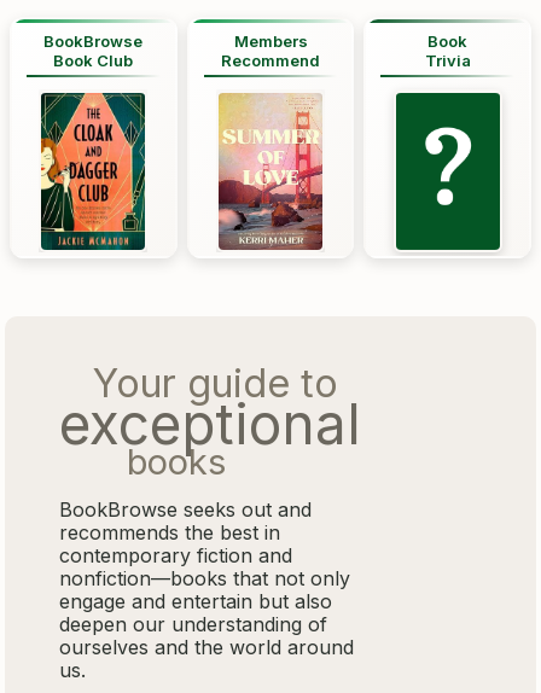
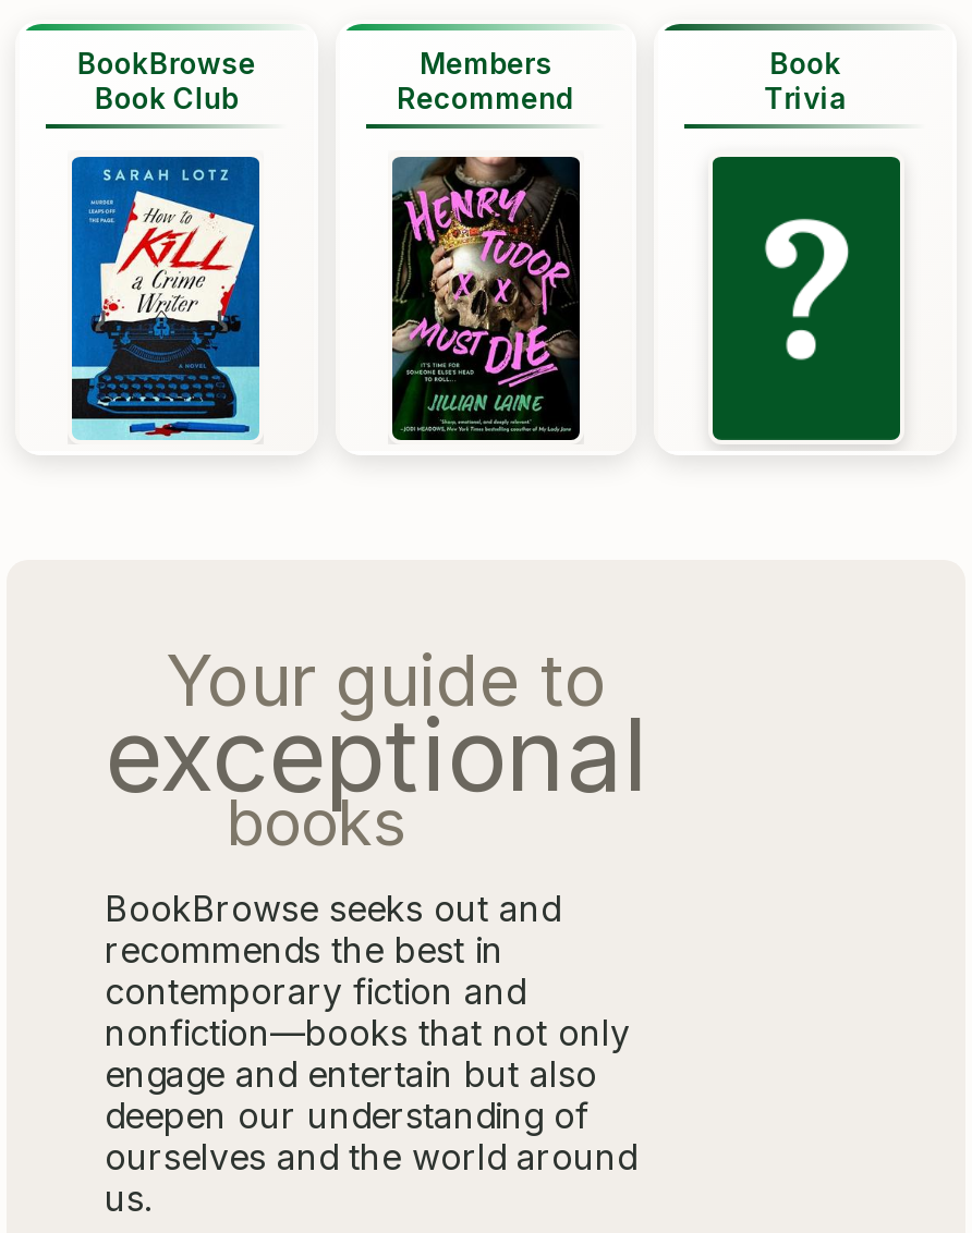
- [image]
+ [image]

- [image]
+ [image]
